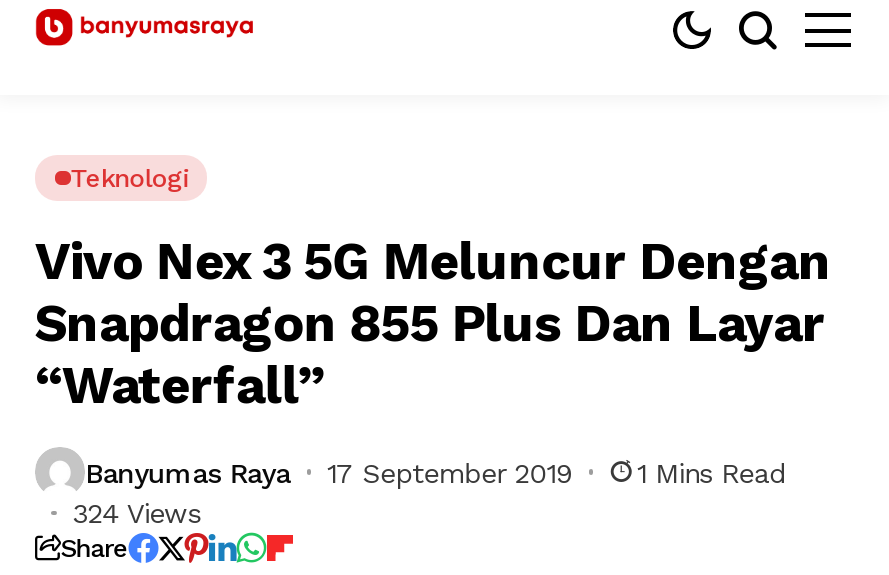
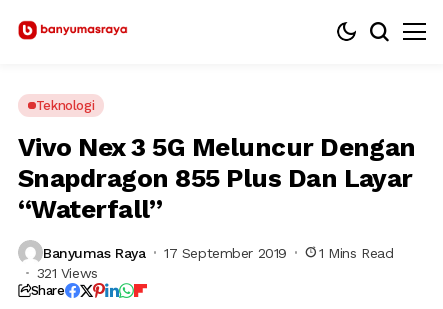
- 324 Views
+ 321 Views
